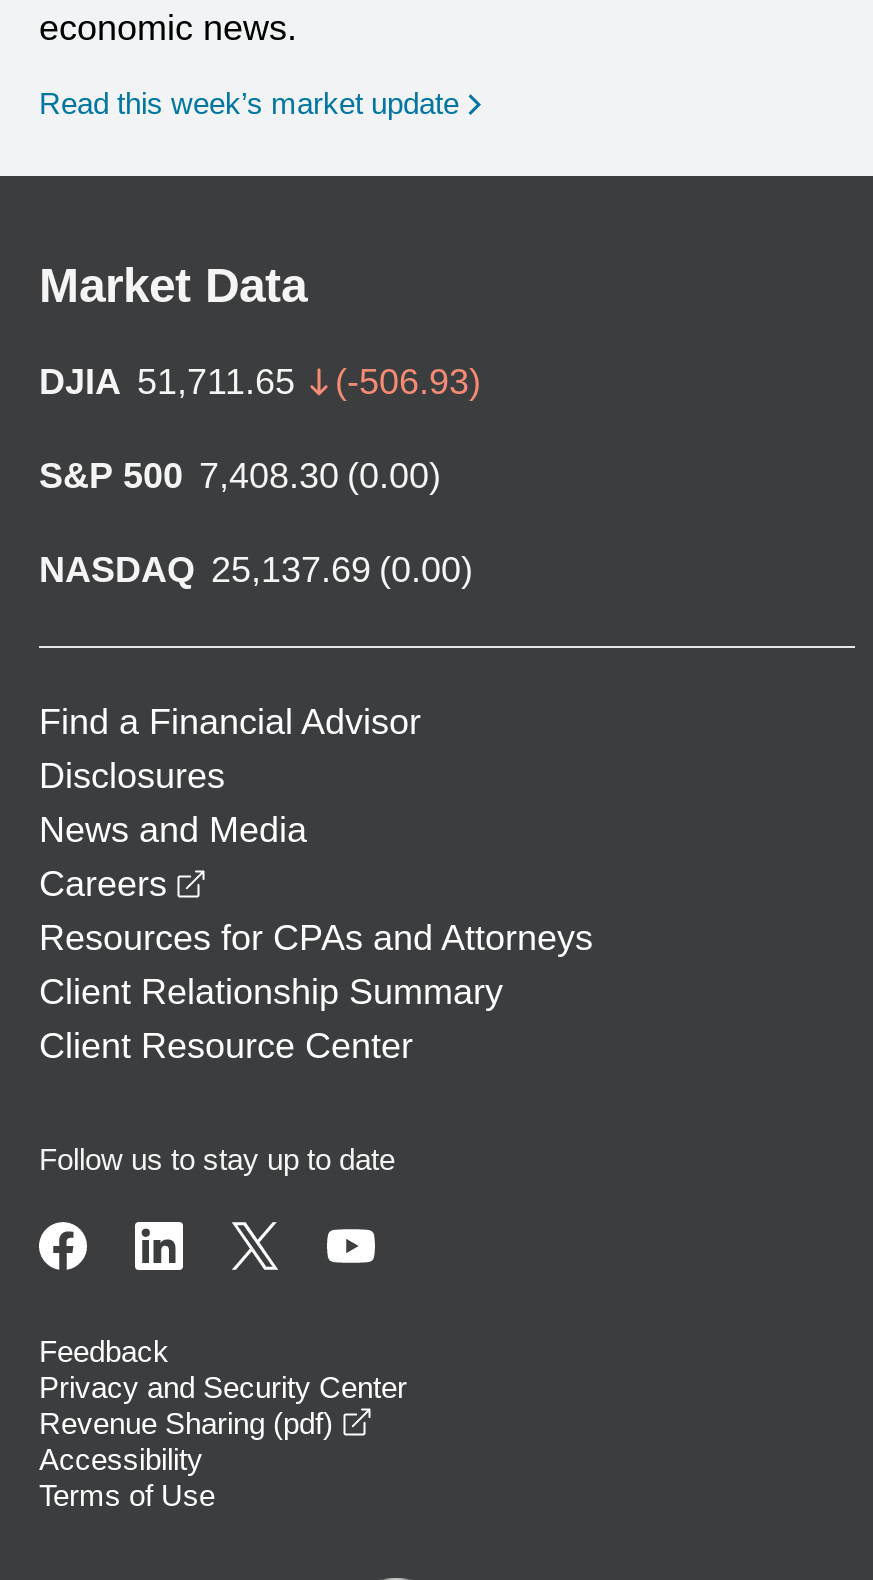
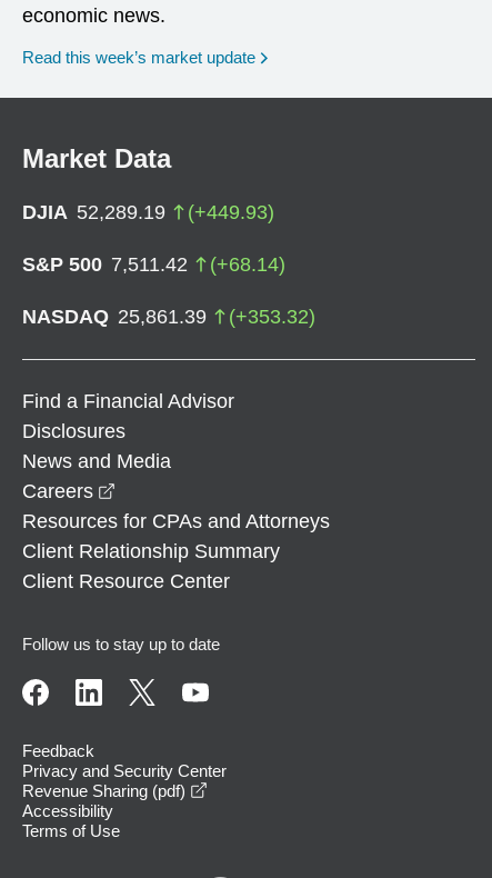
- DJIA 51,711.65
- (-506.93)
+ DJIA 52,289.19
+ (+449.93)

- S&P 500 7,408.30 (0.00)
+ S&P 500 7,511.42
+ (+68.14)

- NASDAQ 25,137.69 (0.00)
+ NASDAQ 25,861.39
+ (+353.32)
